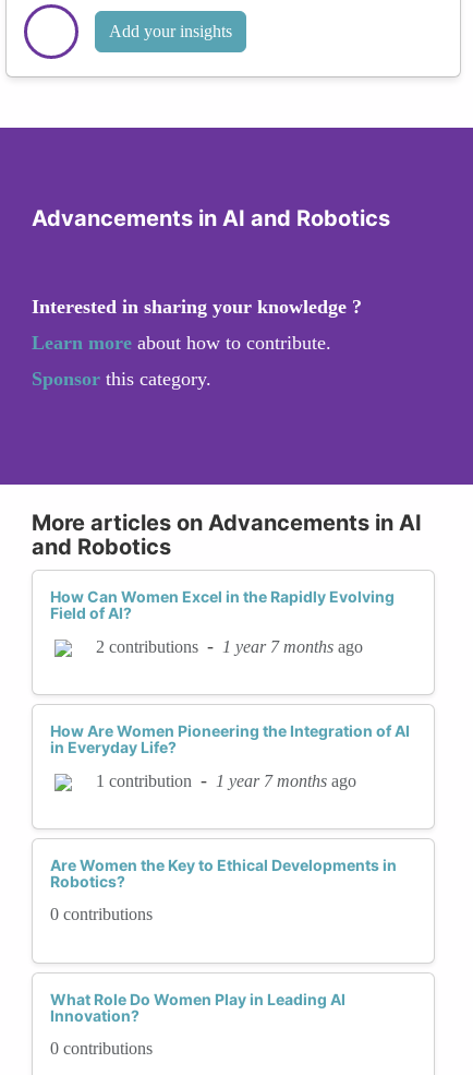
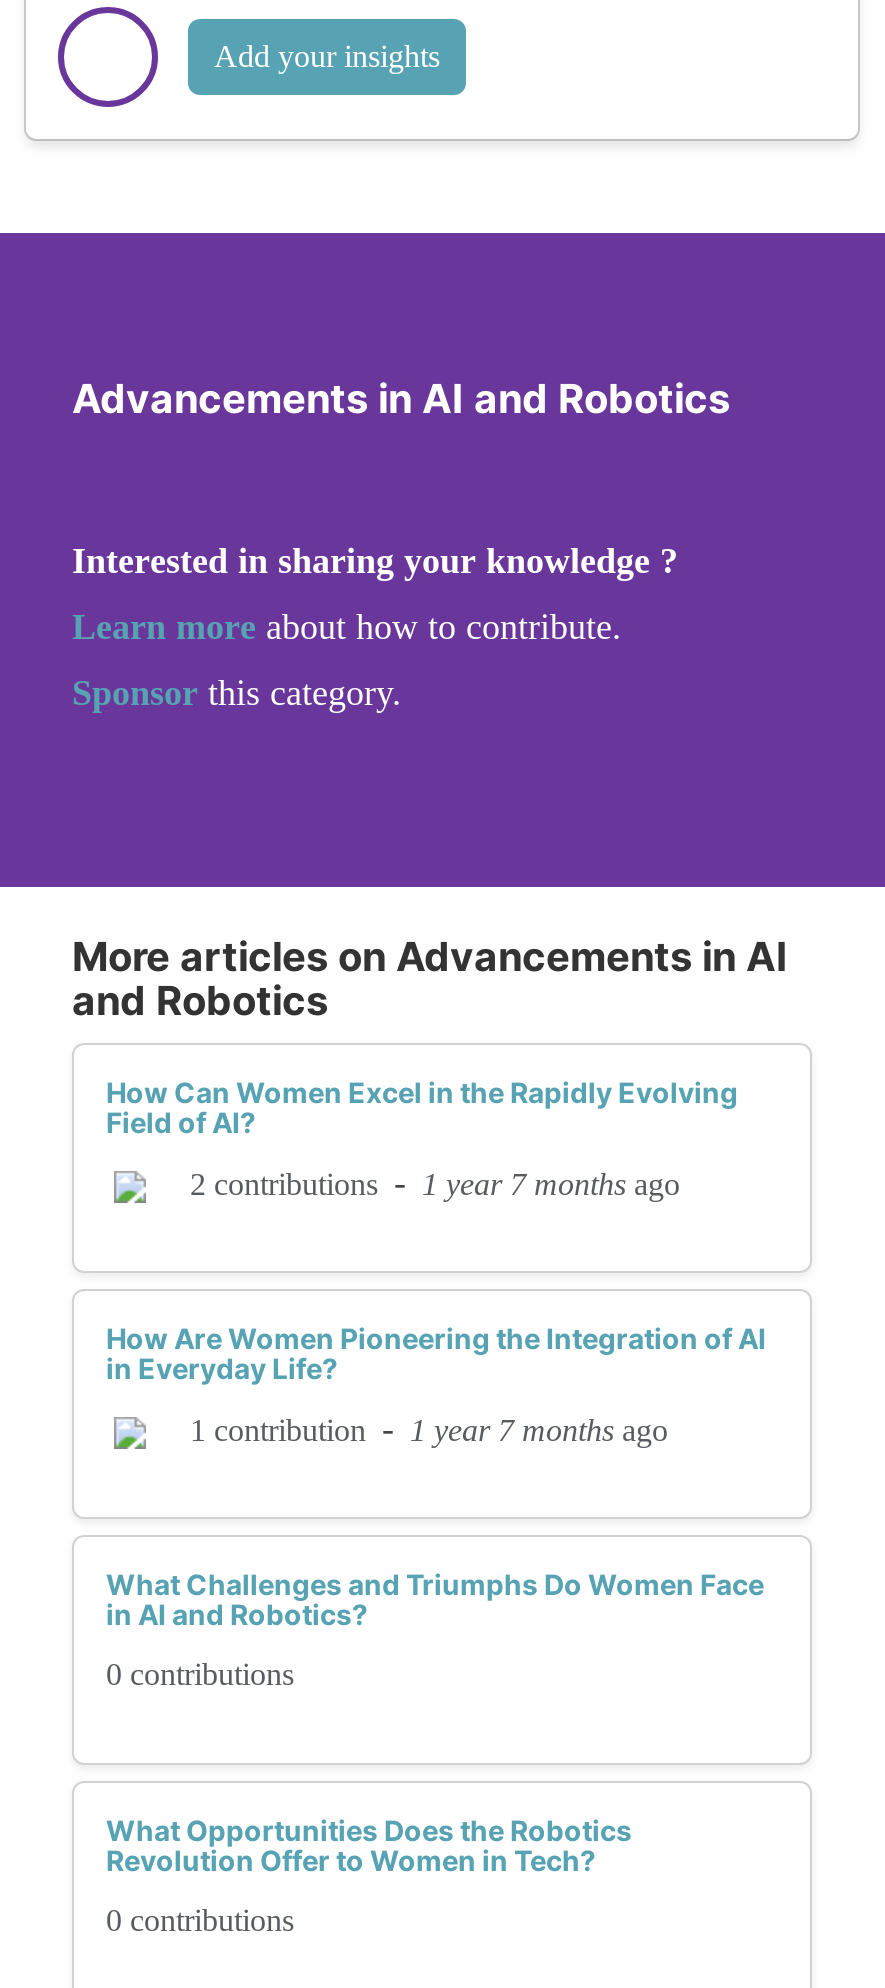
- Are Women the Key to Ethical Developments in
- Robotics?
+ What Challenges and Triumphs Do Women Face
+ in AI and Robotics?

- What Role Do Women Play in Leading AI
- Innovation?
+ What Opportunities Does the Robotics
+ Revolution Offer to Women in Tech?
